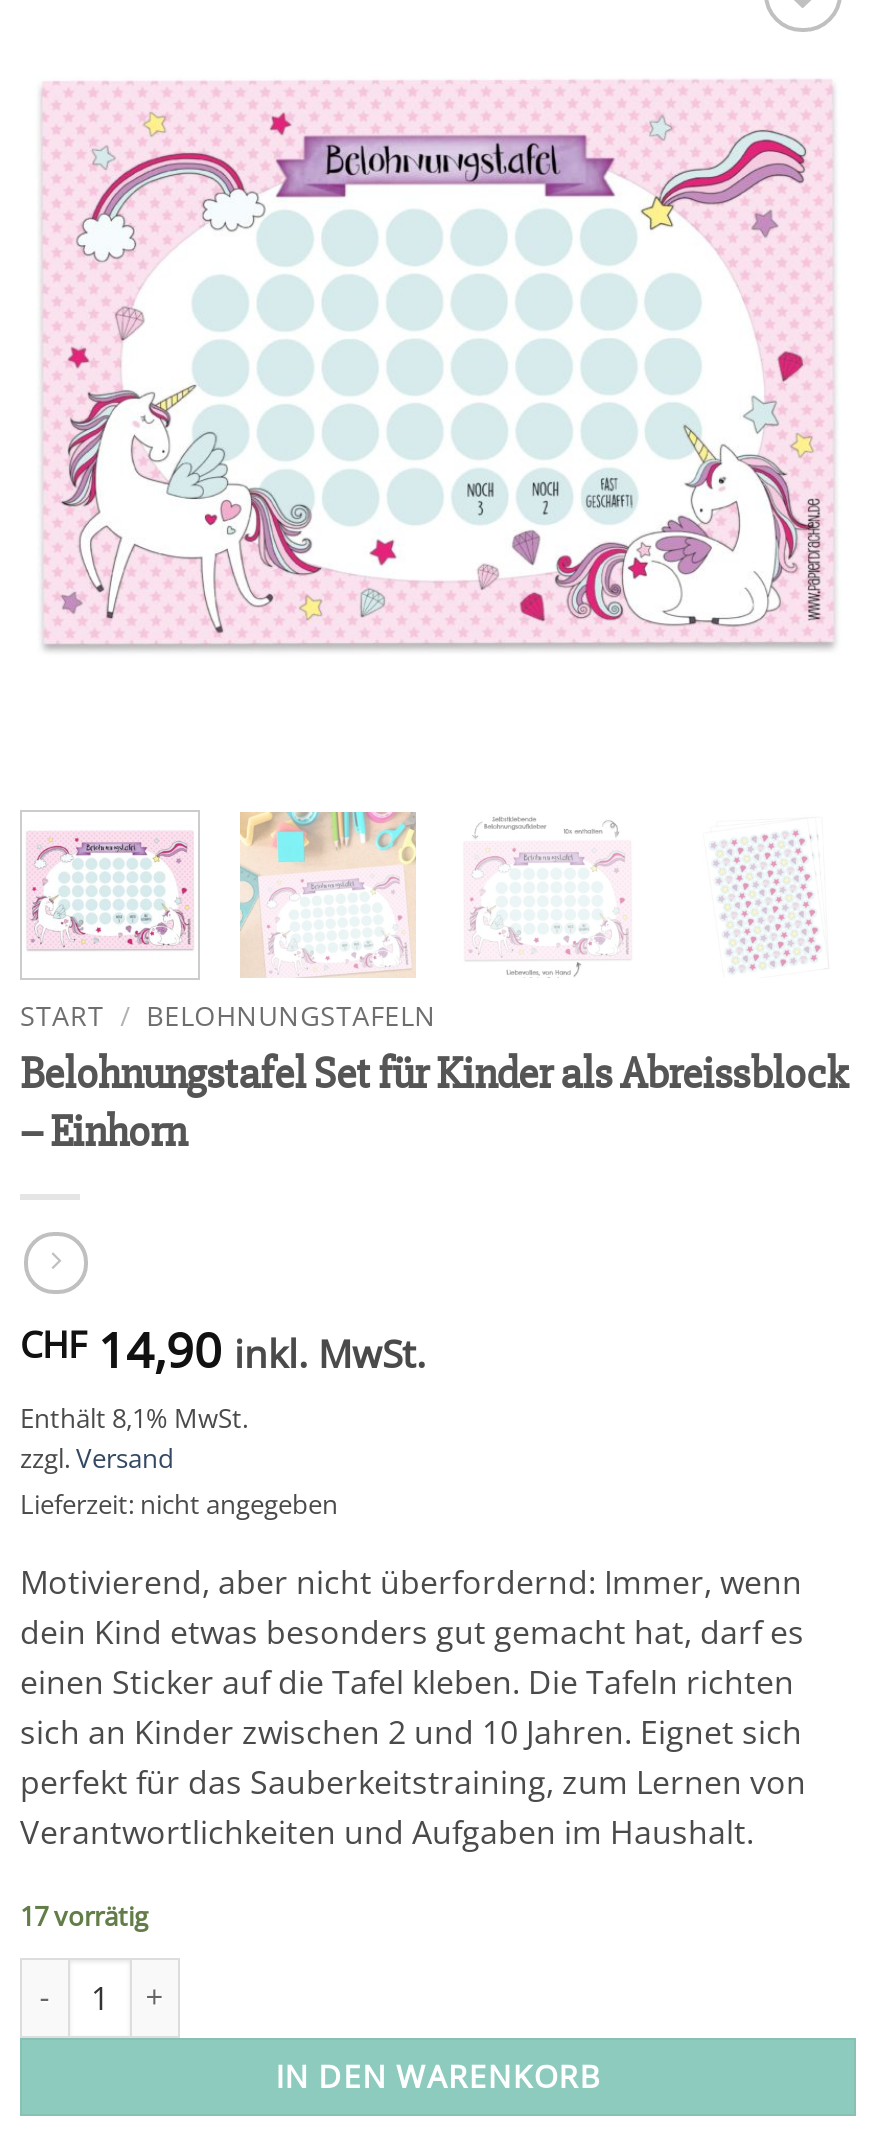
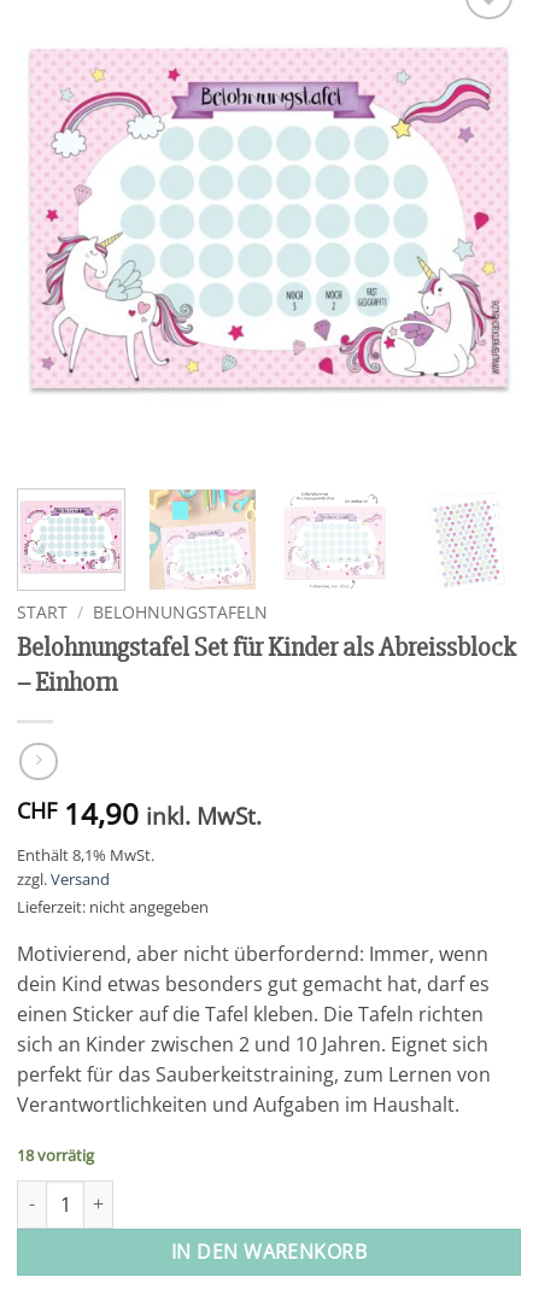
- 17 vorrätig
+ 18 vorrätig
